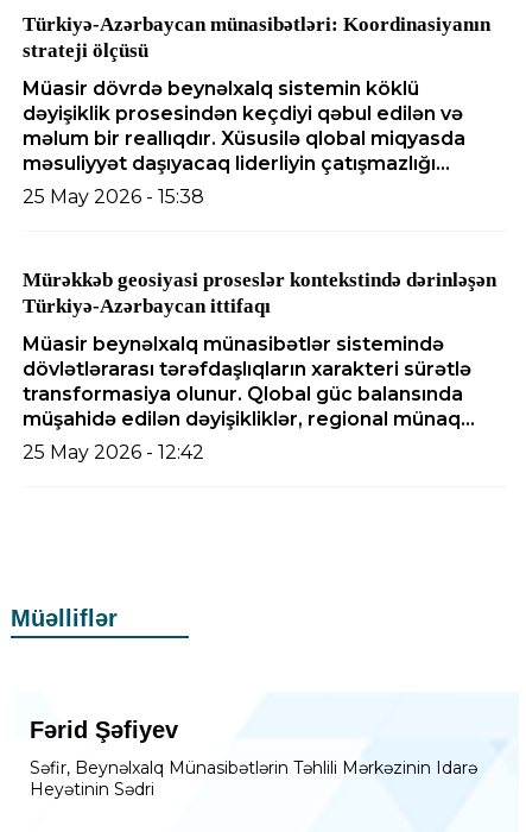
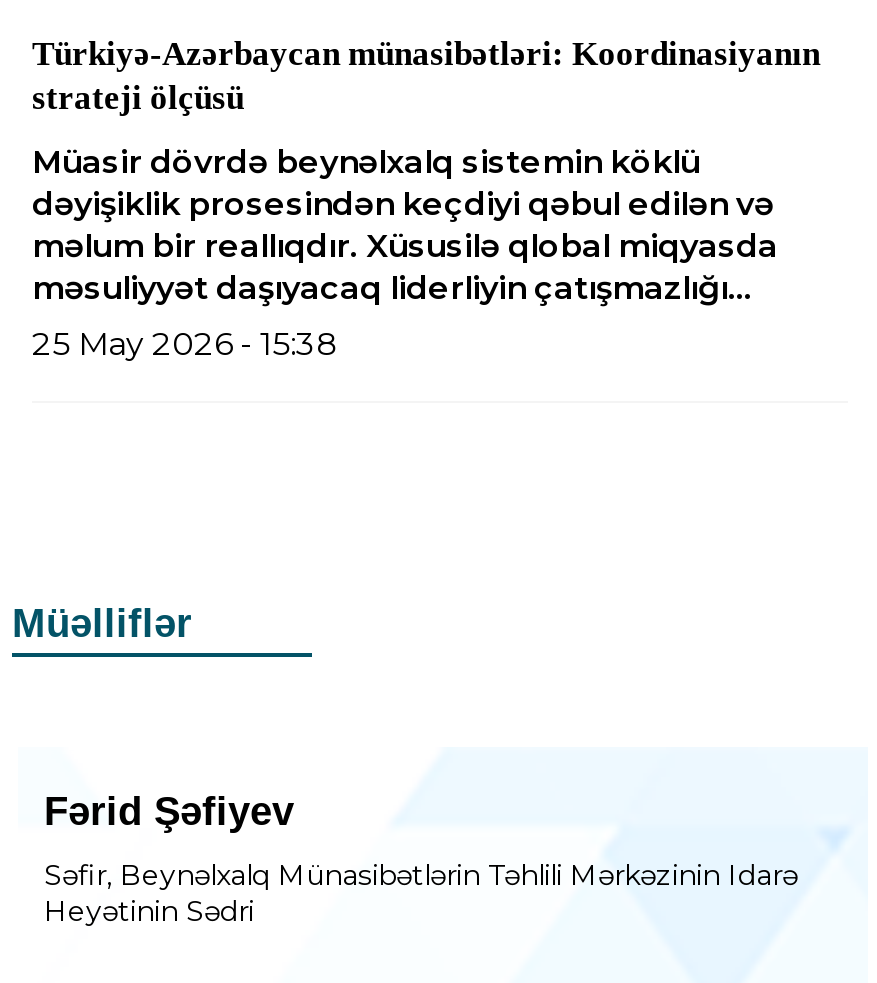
- Mürəkkəb geosiyasi proseslər kontekstində dərinləşən
- Türkiyə-Azərbaycan ittifaqı
- Müasir beynəlxalq münasibətlər sistemində
- dövlətlərarası tərəfdaşlıqların xarakteri sürətlə
- transformasiya olunur. Qlobal güc balansında
- müşahidə edilən dəyişikliklər, regional münaq...
- 25 May 2026 - 12:42
